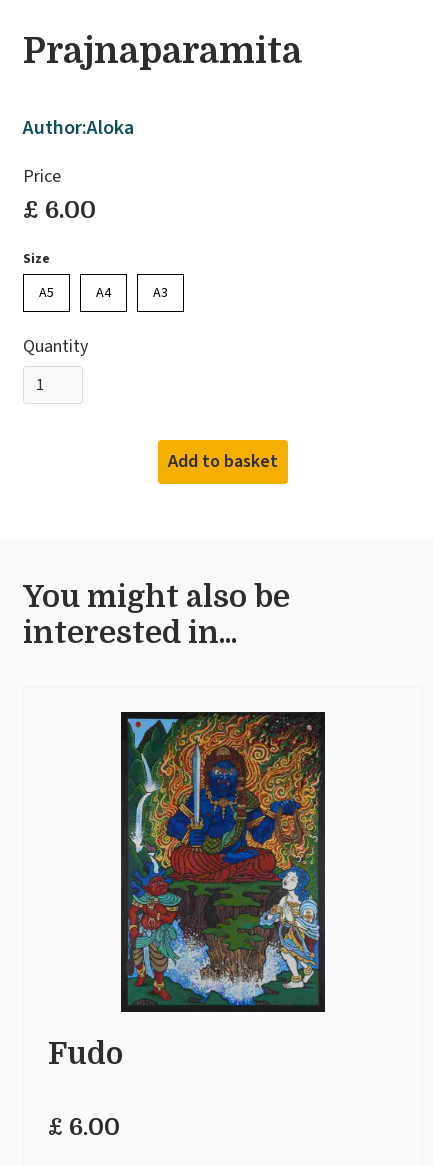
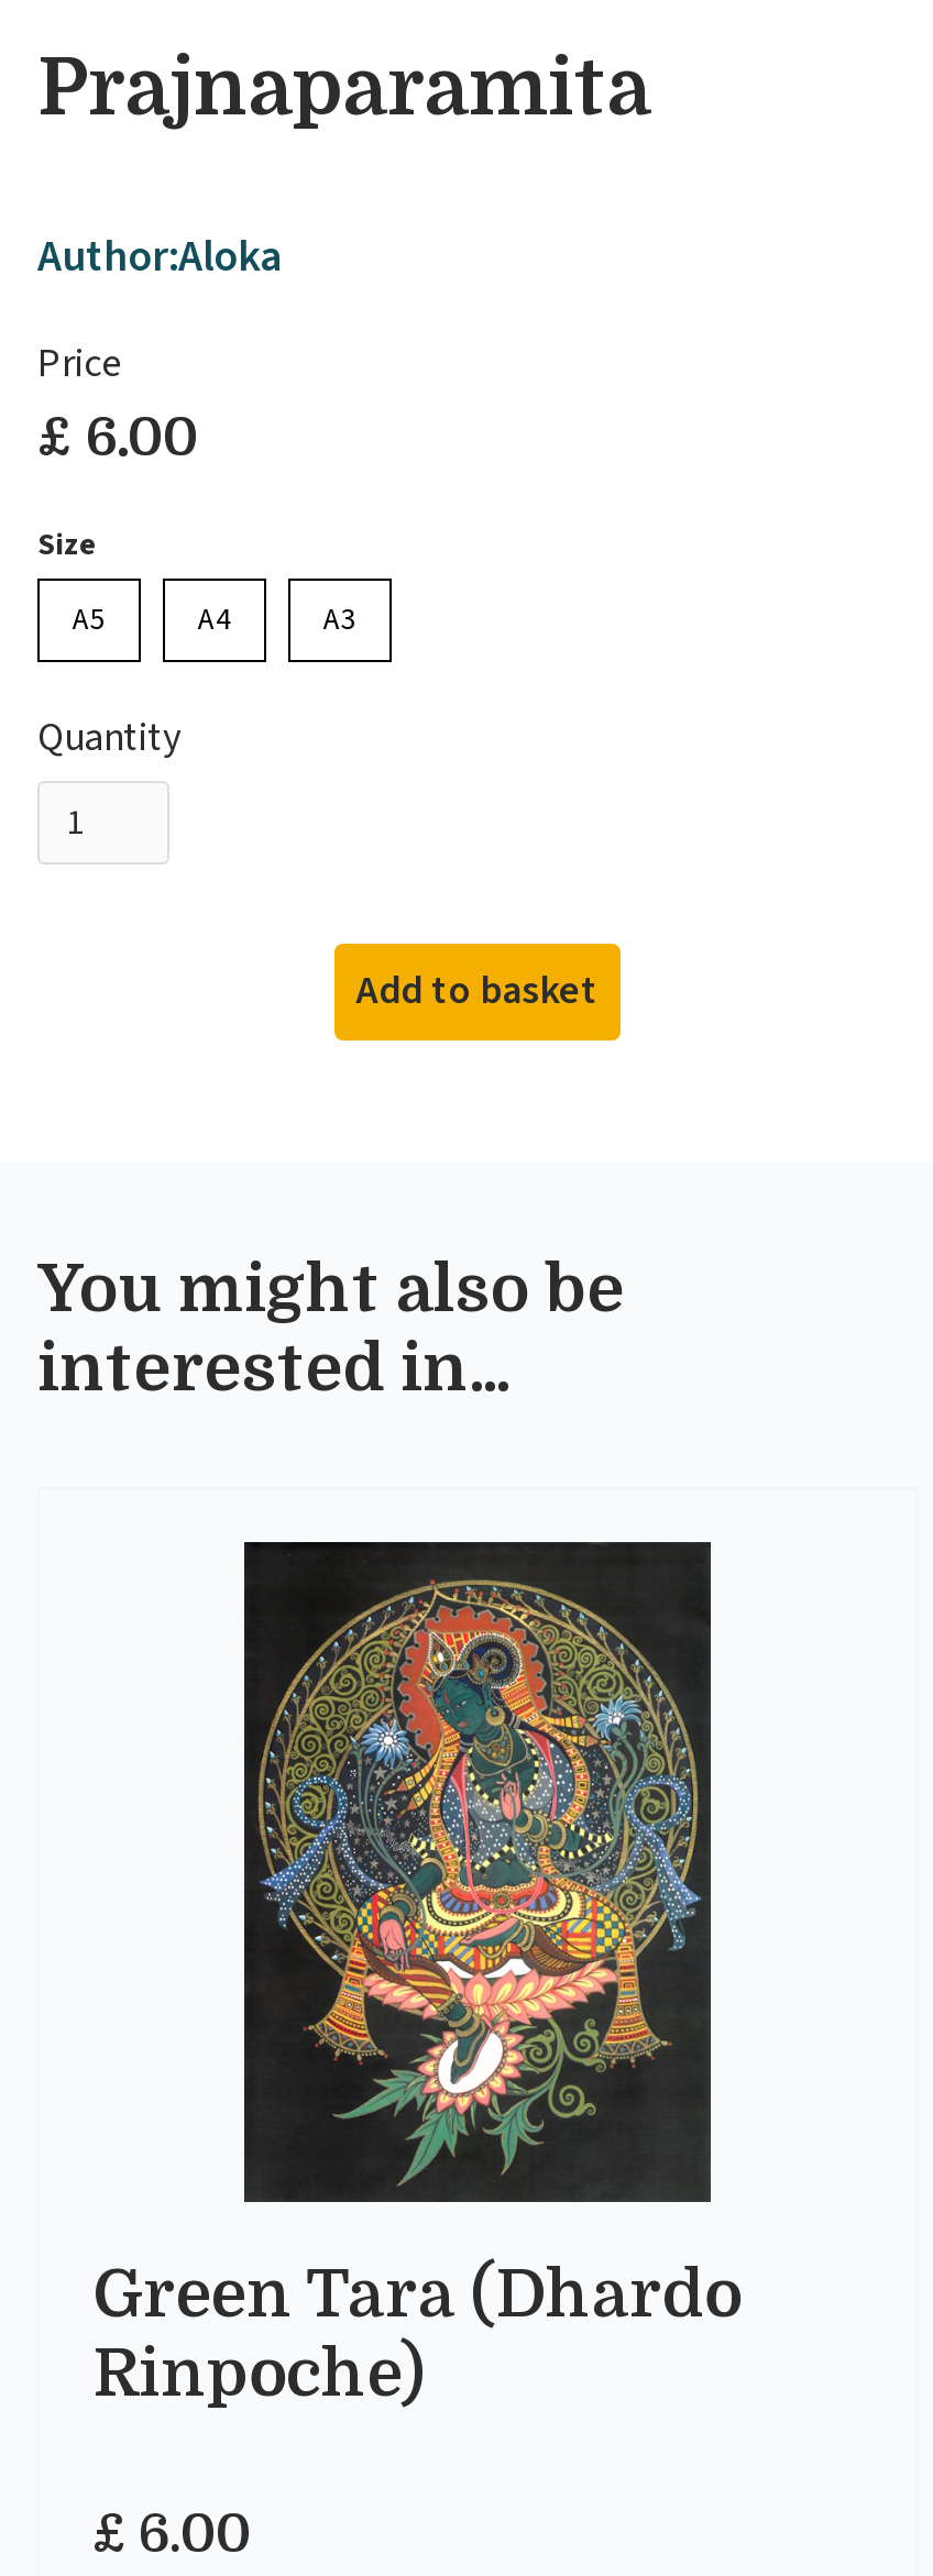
- [image]
+ [image]

- Fudo
+ Green Tara (Dhardo
+ Rinpoche)
